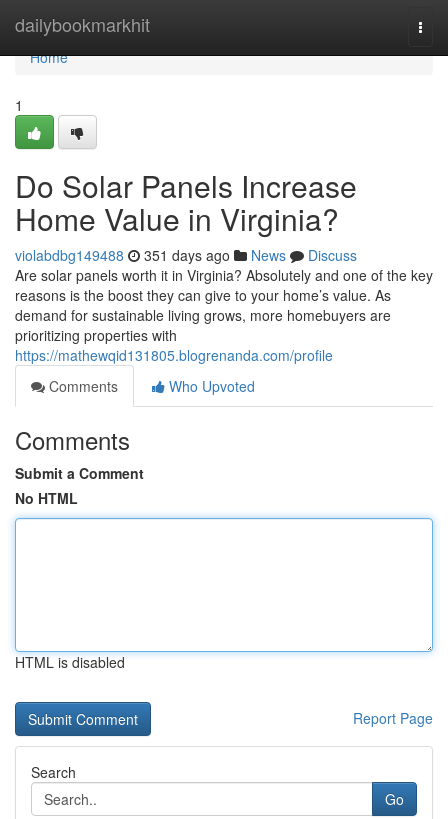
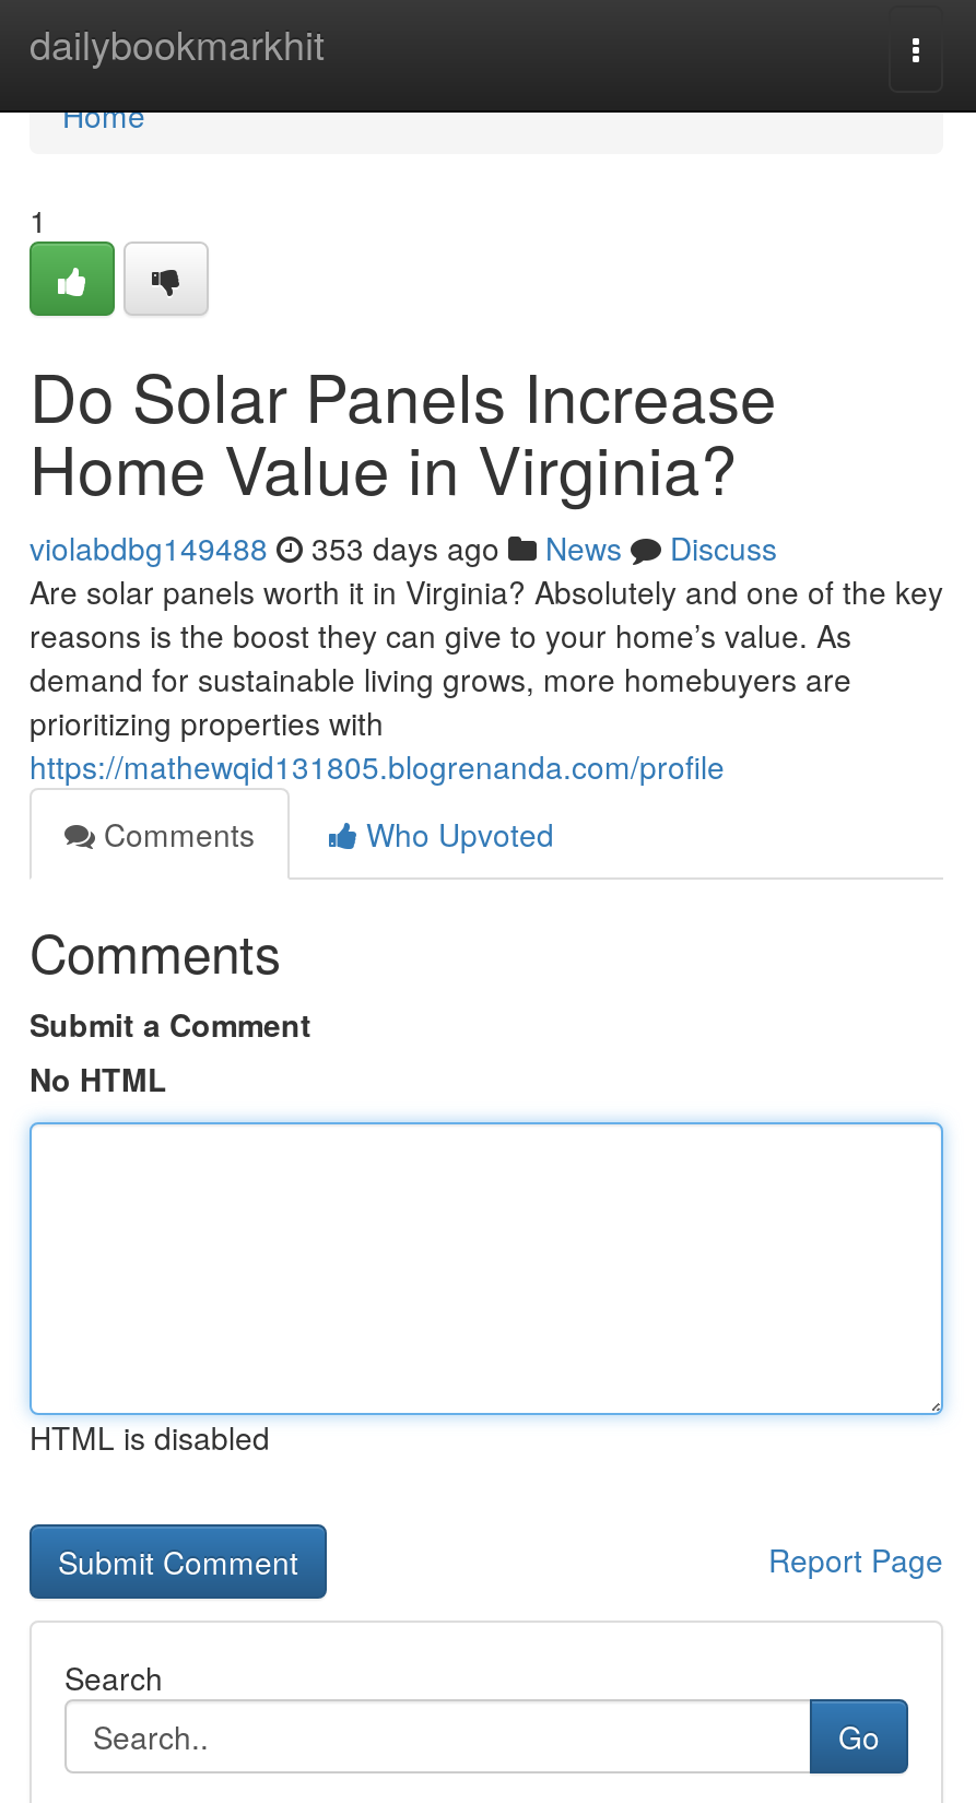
- violabdbg149488 351 days ago News Discuss
+ violabdbg149488 353 days ago News Discuss
